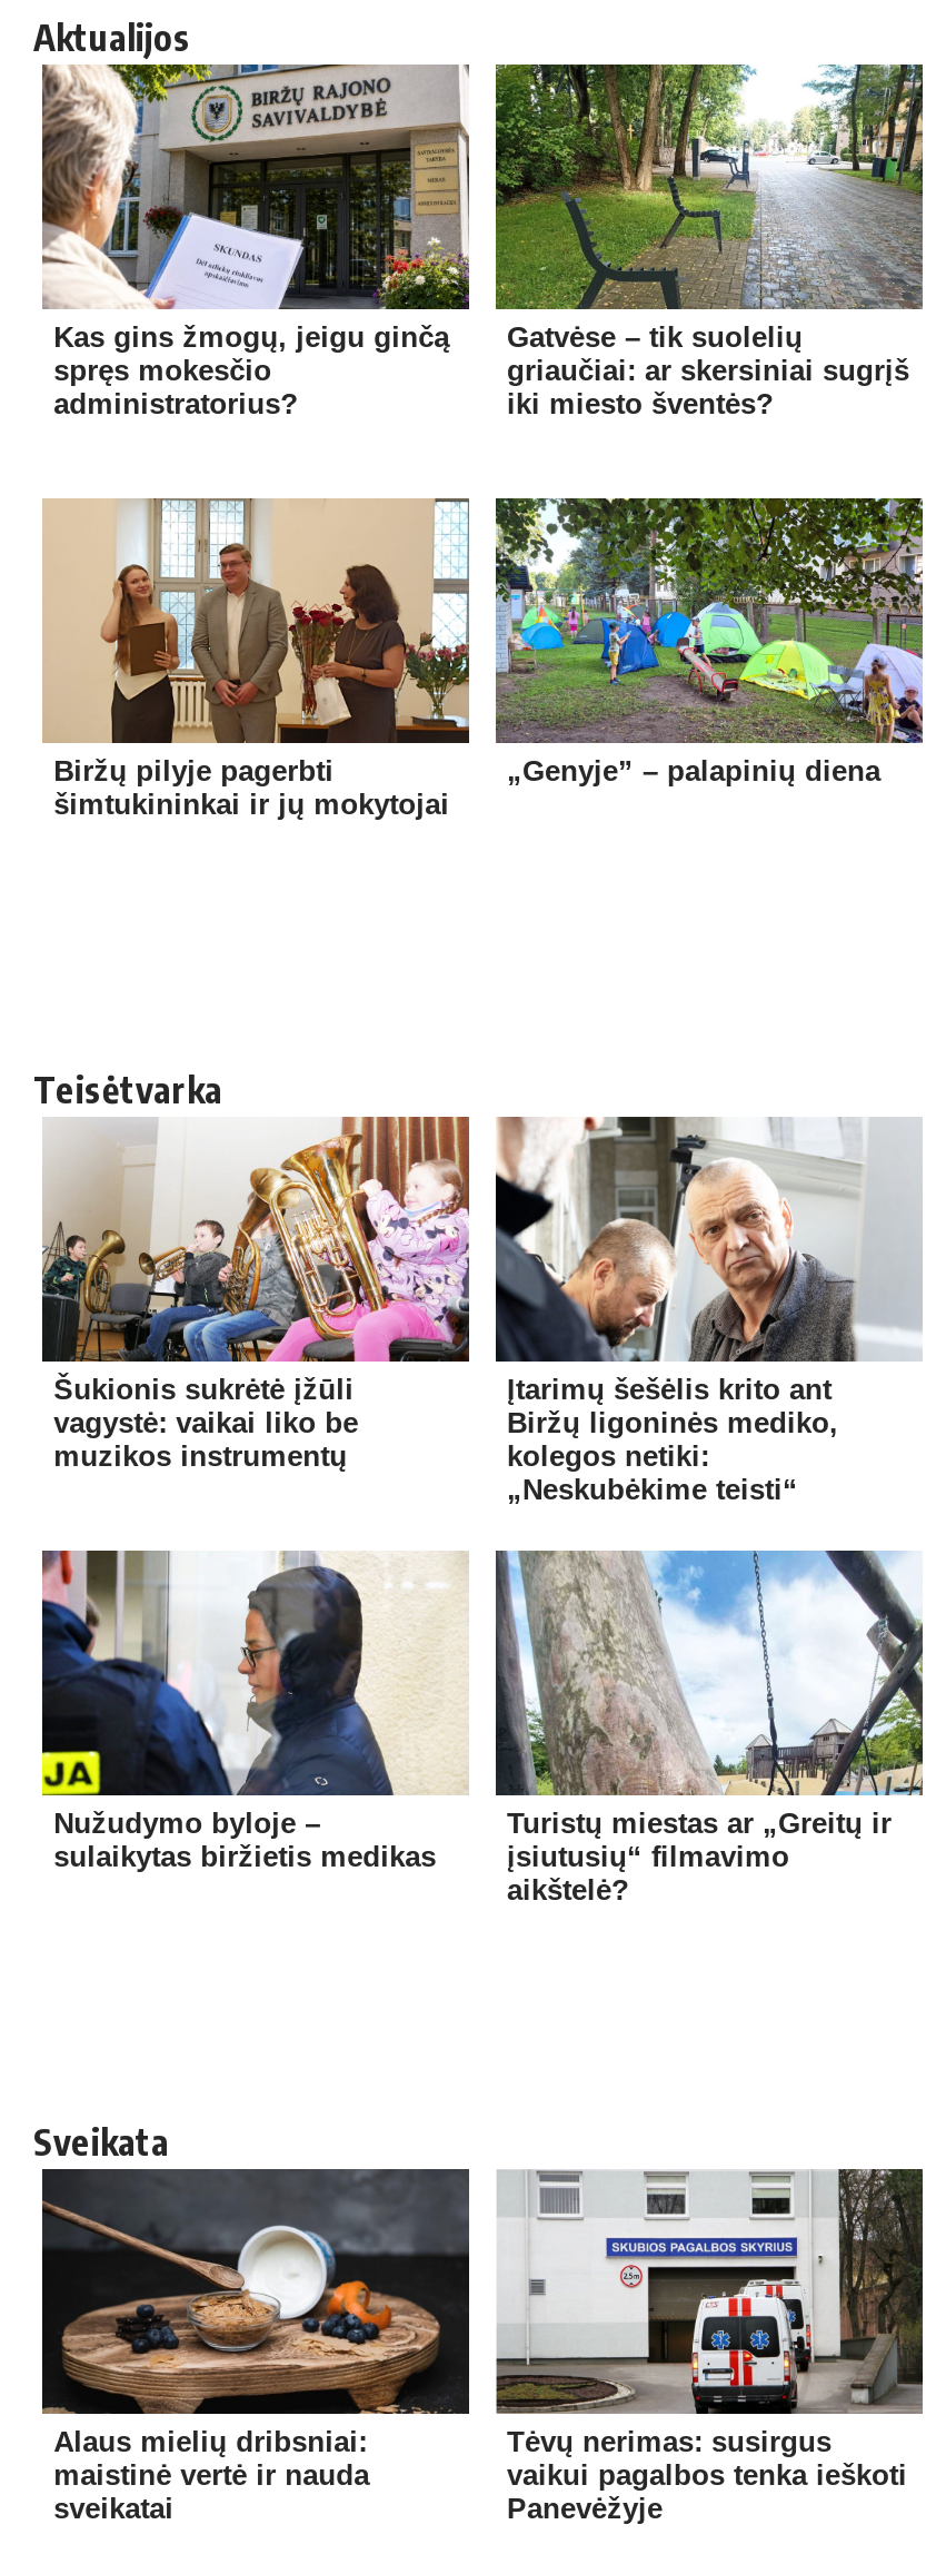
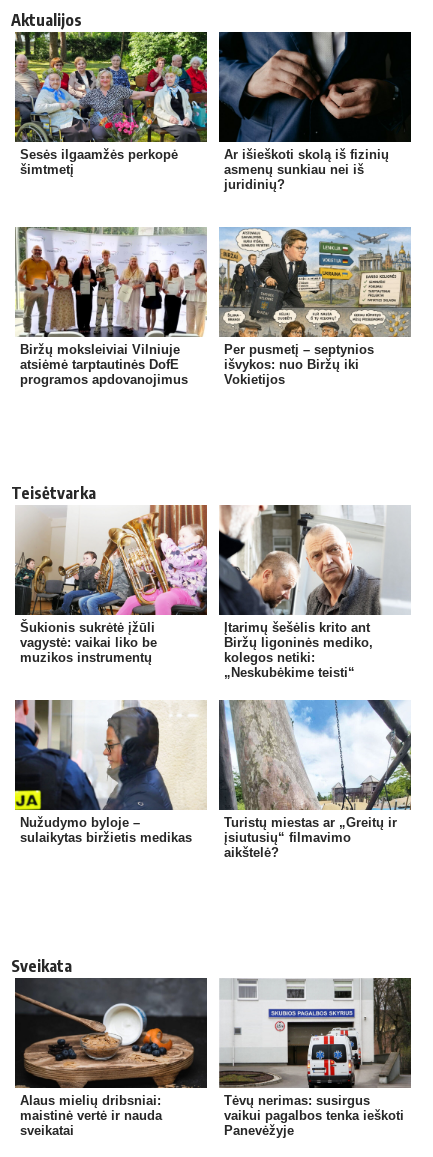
- [image]
- Kas gins žmogų, jeigu ginčą
- spręs mokesčio
- administratorius?
+ [image]
+ Sesės ilgaamžės perkopė
+ šimtmetį

- [image]
- Gatvėse – tik suolelių
- griaučiai: ar skersiniai sugrįš
- iki miesto šventės?
+ [image]
+ Ar išieškoti skolą iš fizinių
+ asmenų sunkiau nei iš
+ juridinių?

- [image]
- Biržų pilyje pagerbti
- šimtukininkai ir jų mokytojai
+ [image]
+ Biržų moksleiviai Vilniuje
+ atsiėmė tarptautinės DofE
+ programos apdovanojimus

- [image]
- „Genyje” – palapinių diena
+ [image]
+ Per pusmetį – septynios
+ išvykos: nuo Biržų iki
+ Vokietijos
